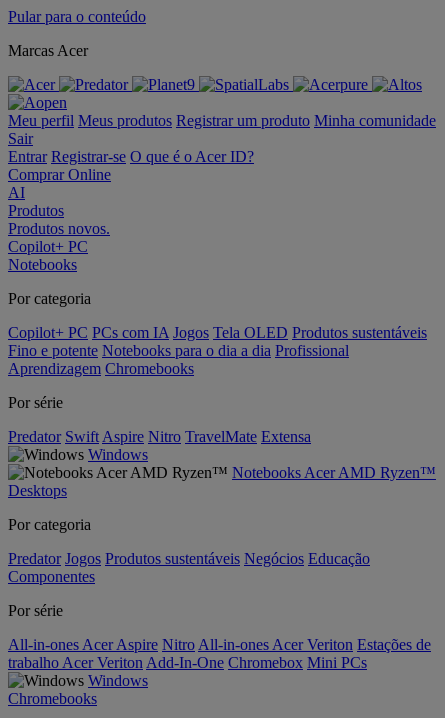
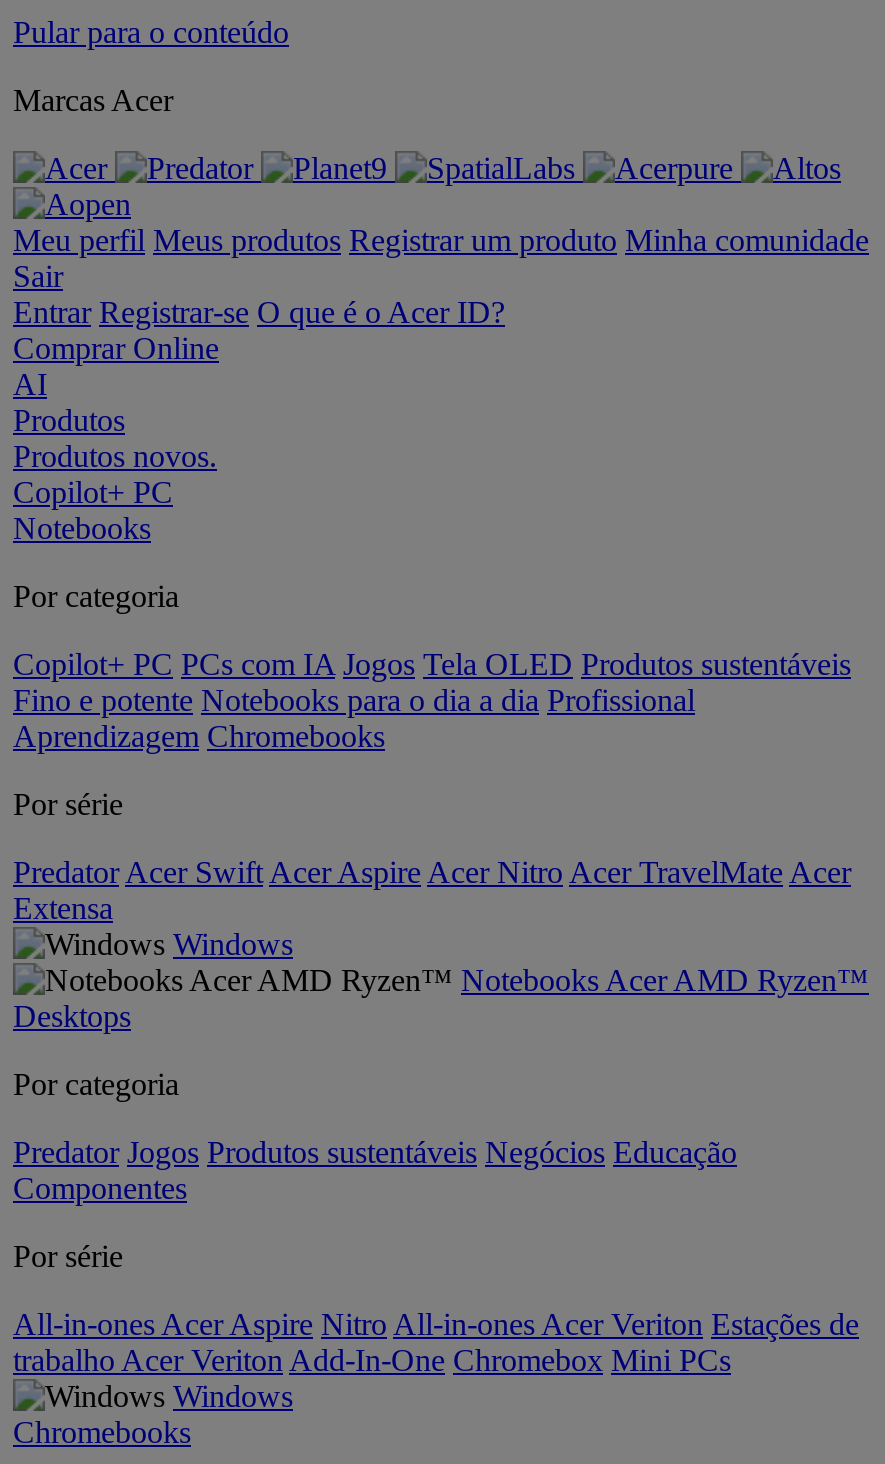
- Predator Swift Aspire Nitro TravelMate Extensa
+ Predator Acer Swift Acer Aspire Acer Nitro Acer TravelMate Acer
+ Extensa
